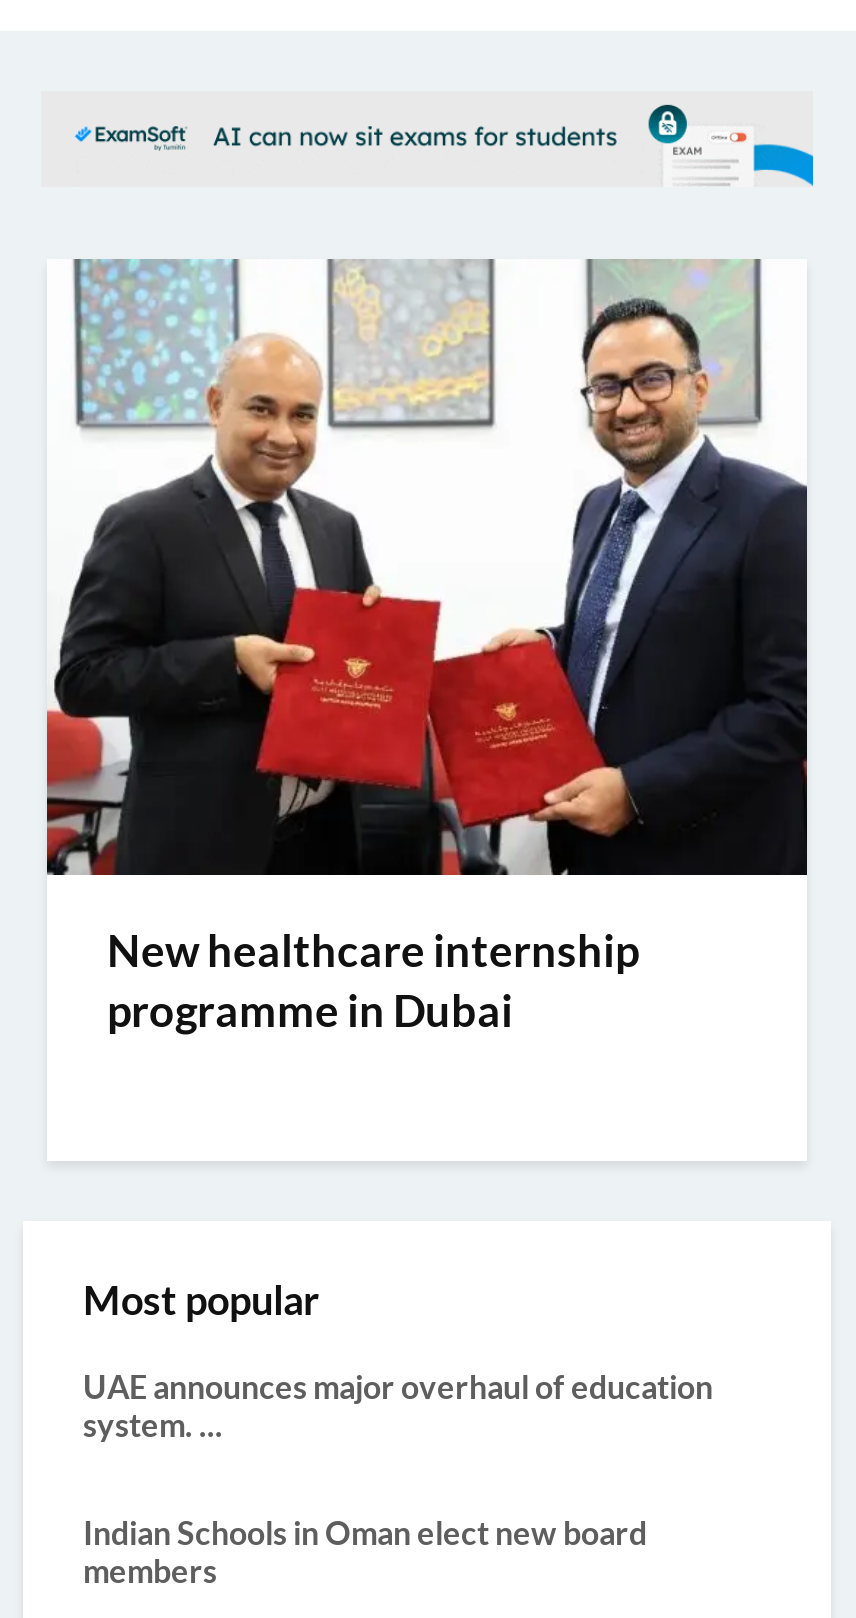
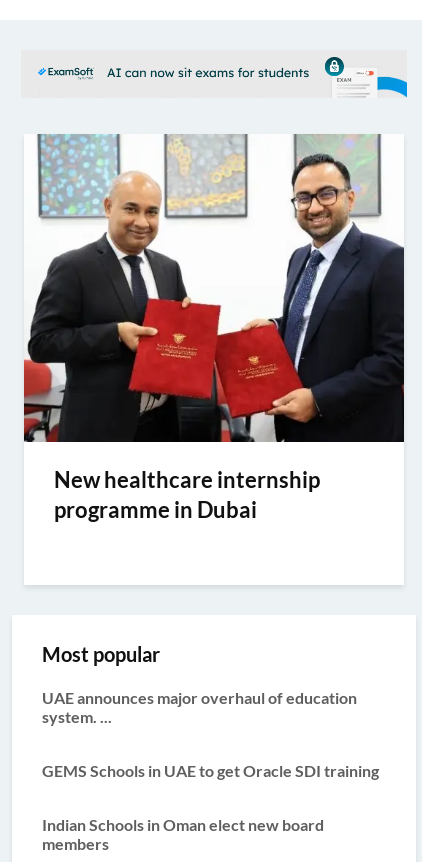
+ GEMS Schools in UAE to get Oracle SDI training
